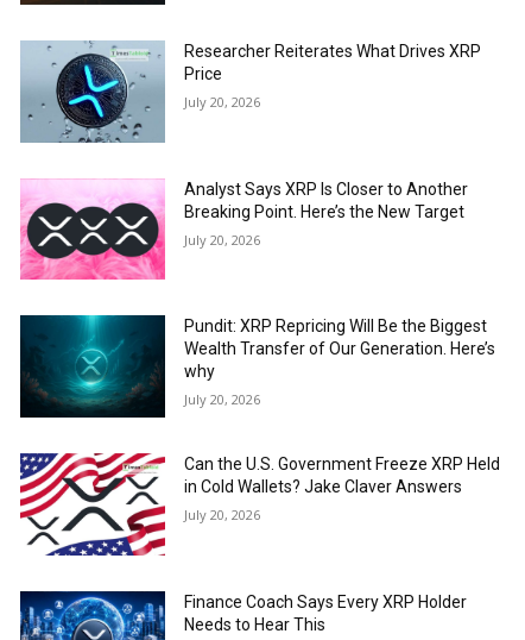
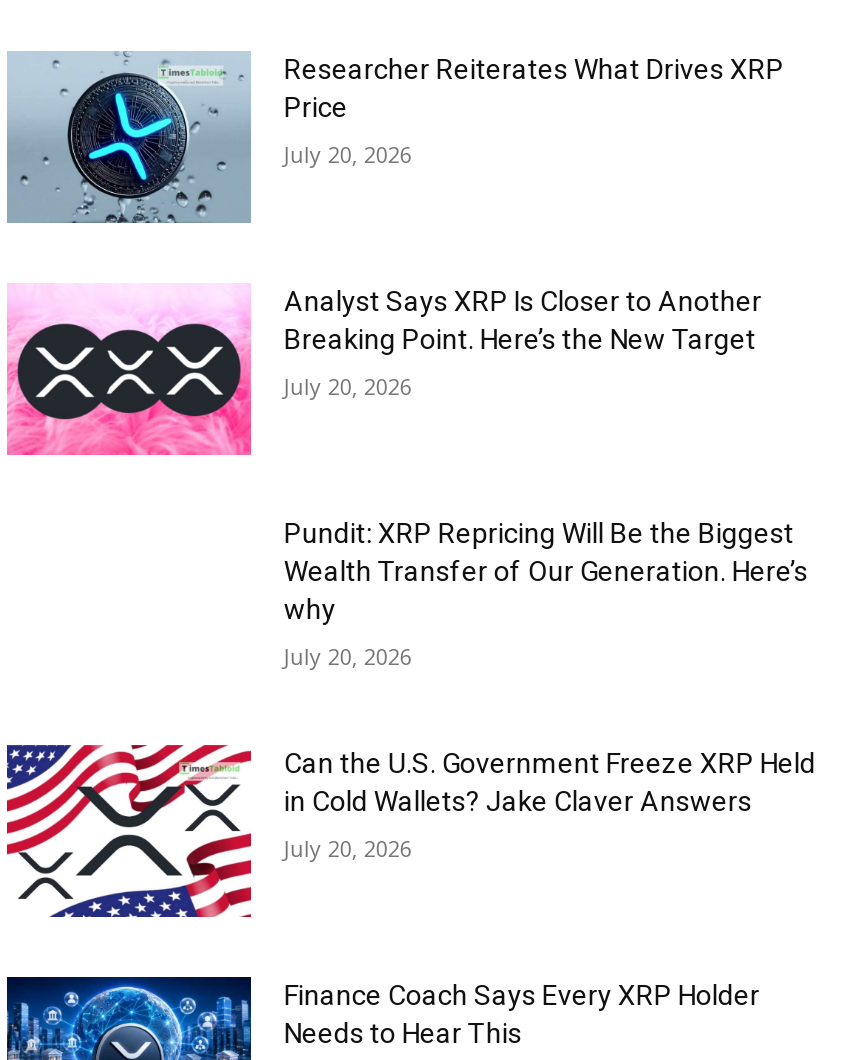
- [image]
